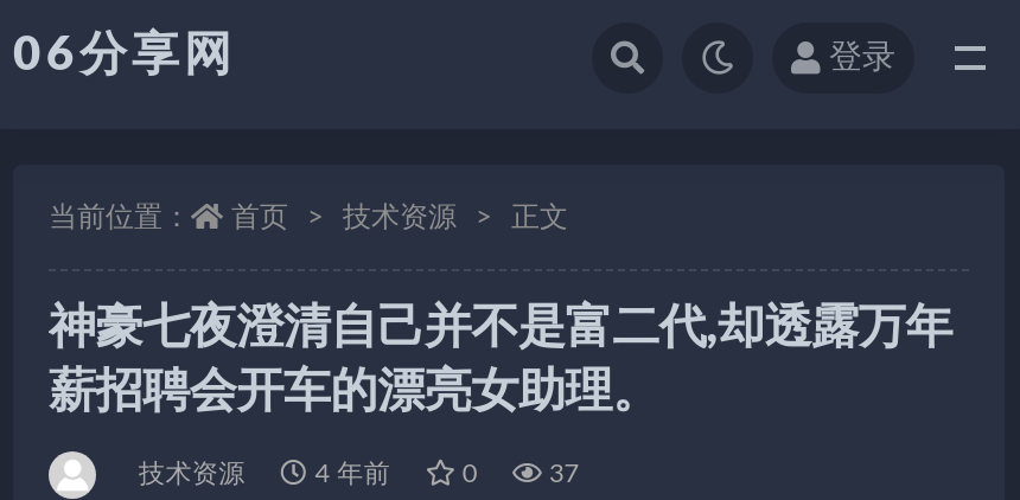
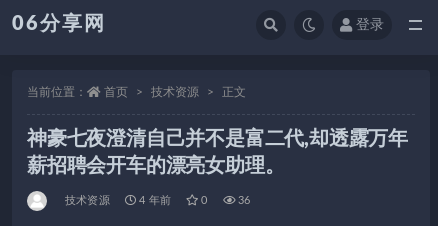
- 37
+ 36
